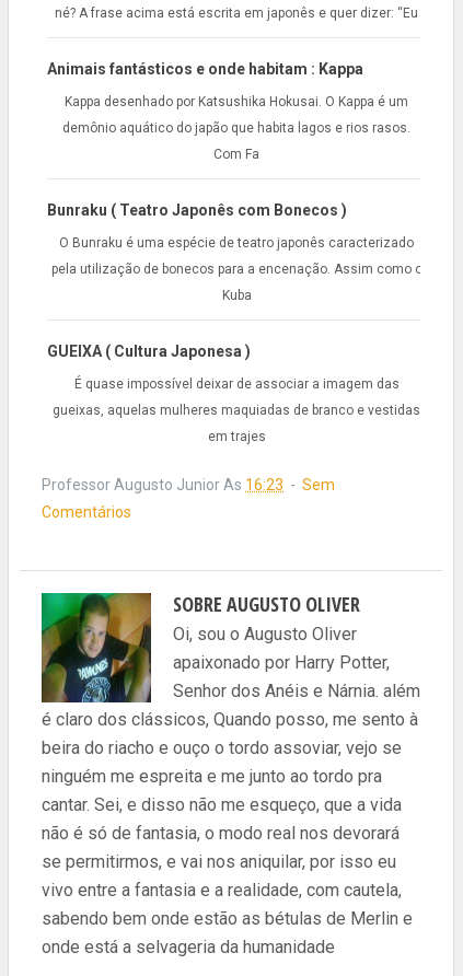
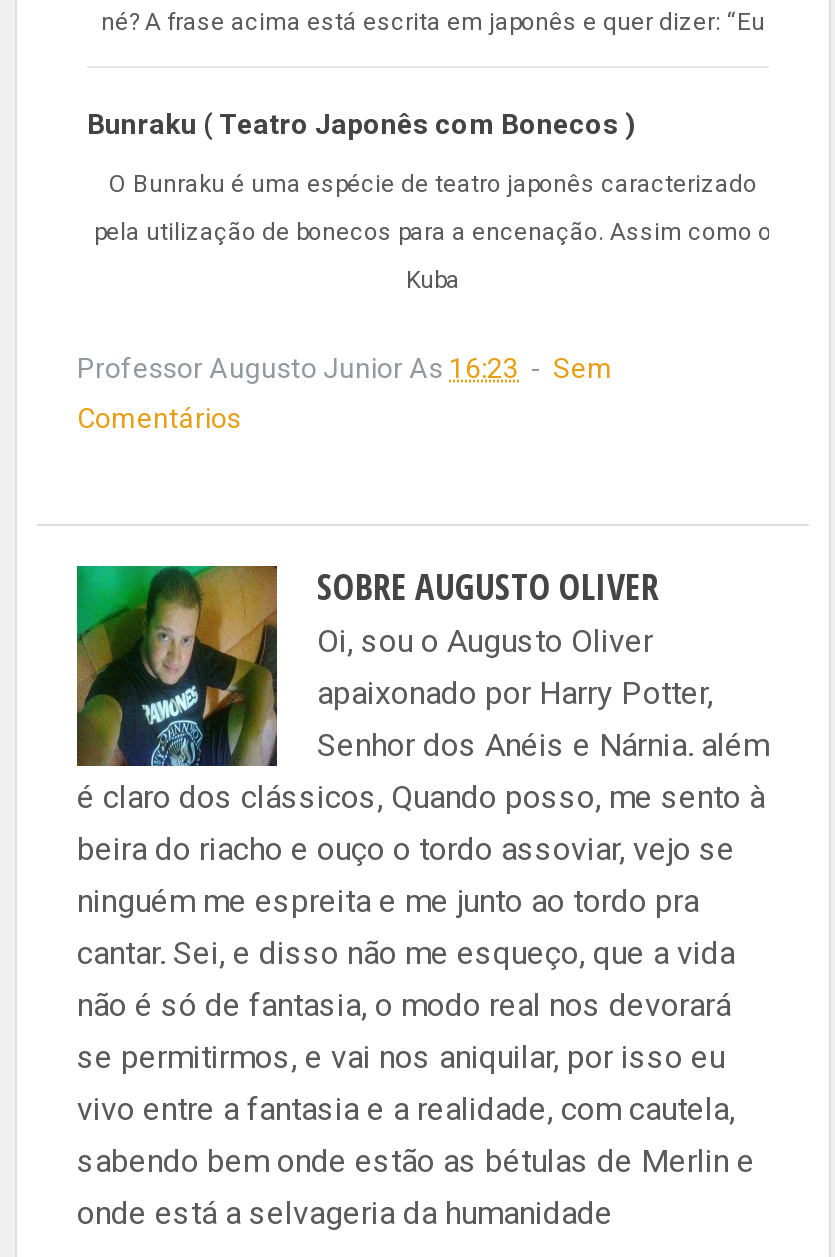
- Animais fantásticos e onde habitam : Kappa
- Kappa desenhado por Katsushika Hokusai. O Kappa é um
- demônio aquático do japão que habita lagos e rios rasos.
- Com Fa

- GUEIXA ( Cultura Japonesa )
- É quase impossível deixar de associar a imagem das
- gueixas, aquelas mulheres maquiadas de branco e vestidas
- em trajes
